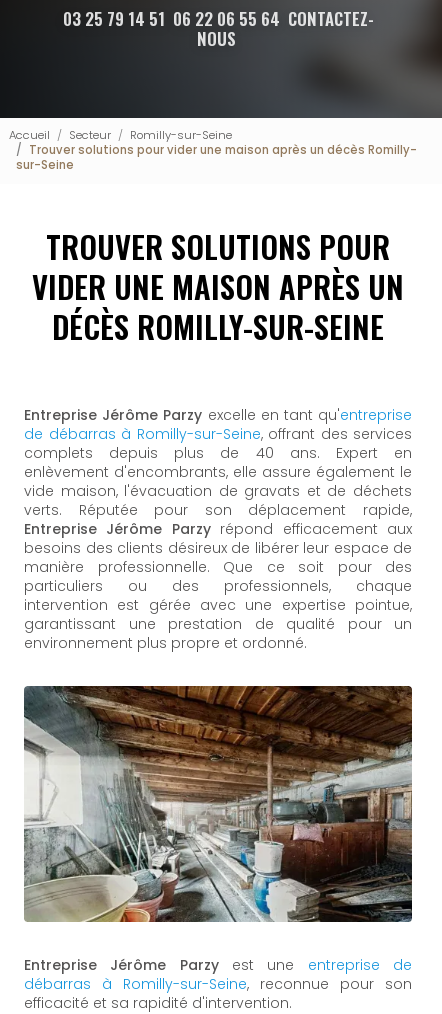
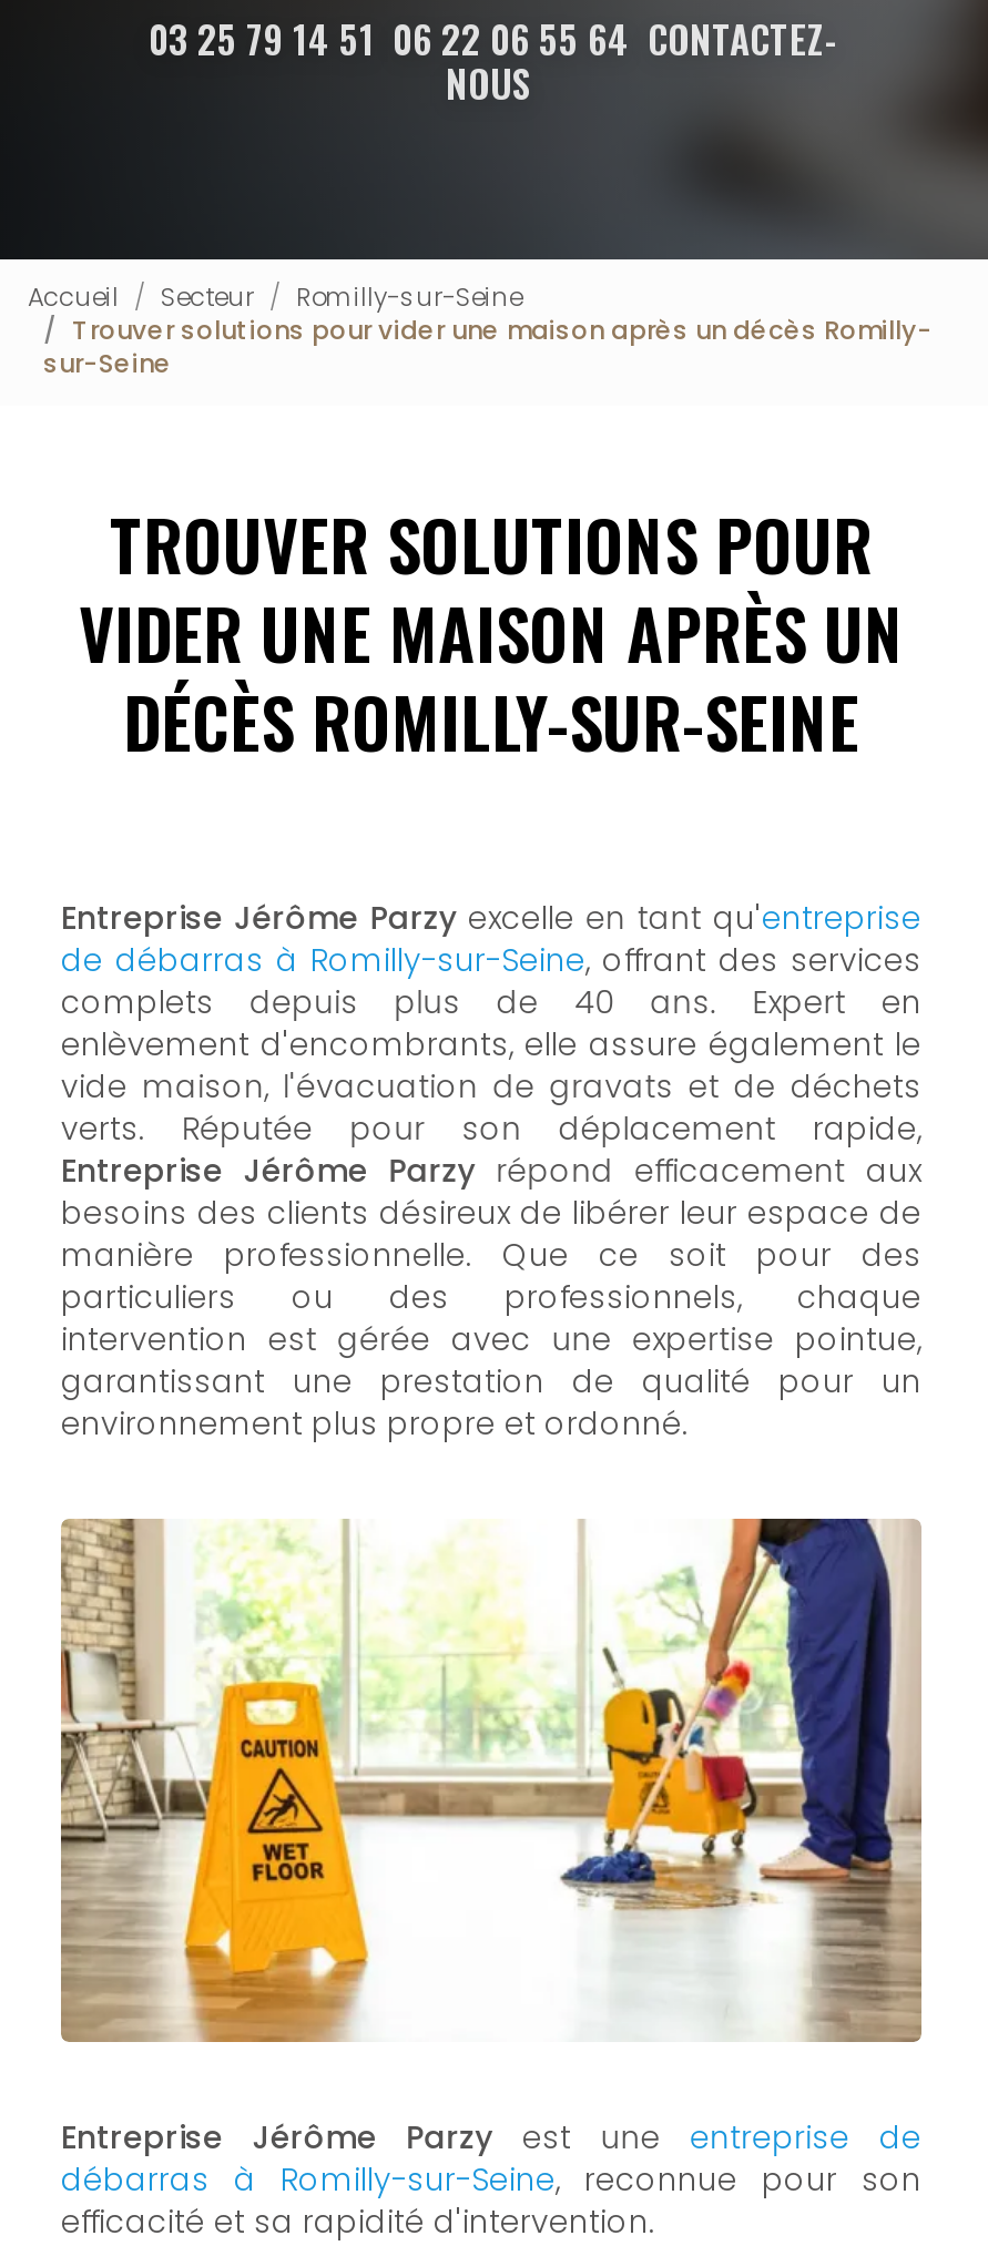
- [image]
+ [image]
